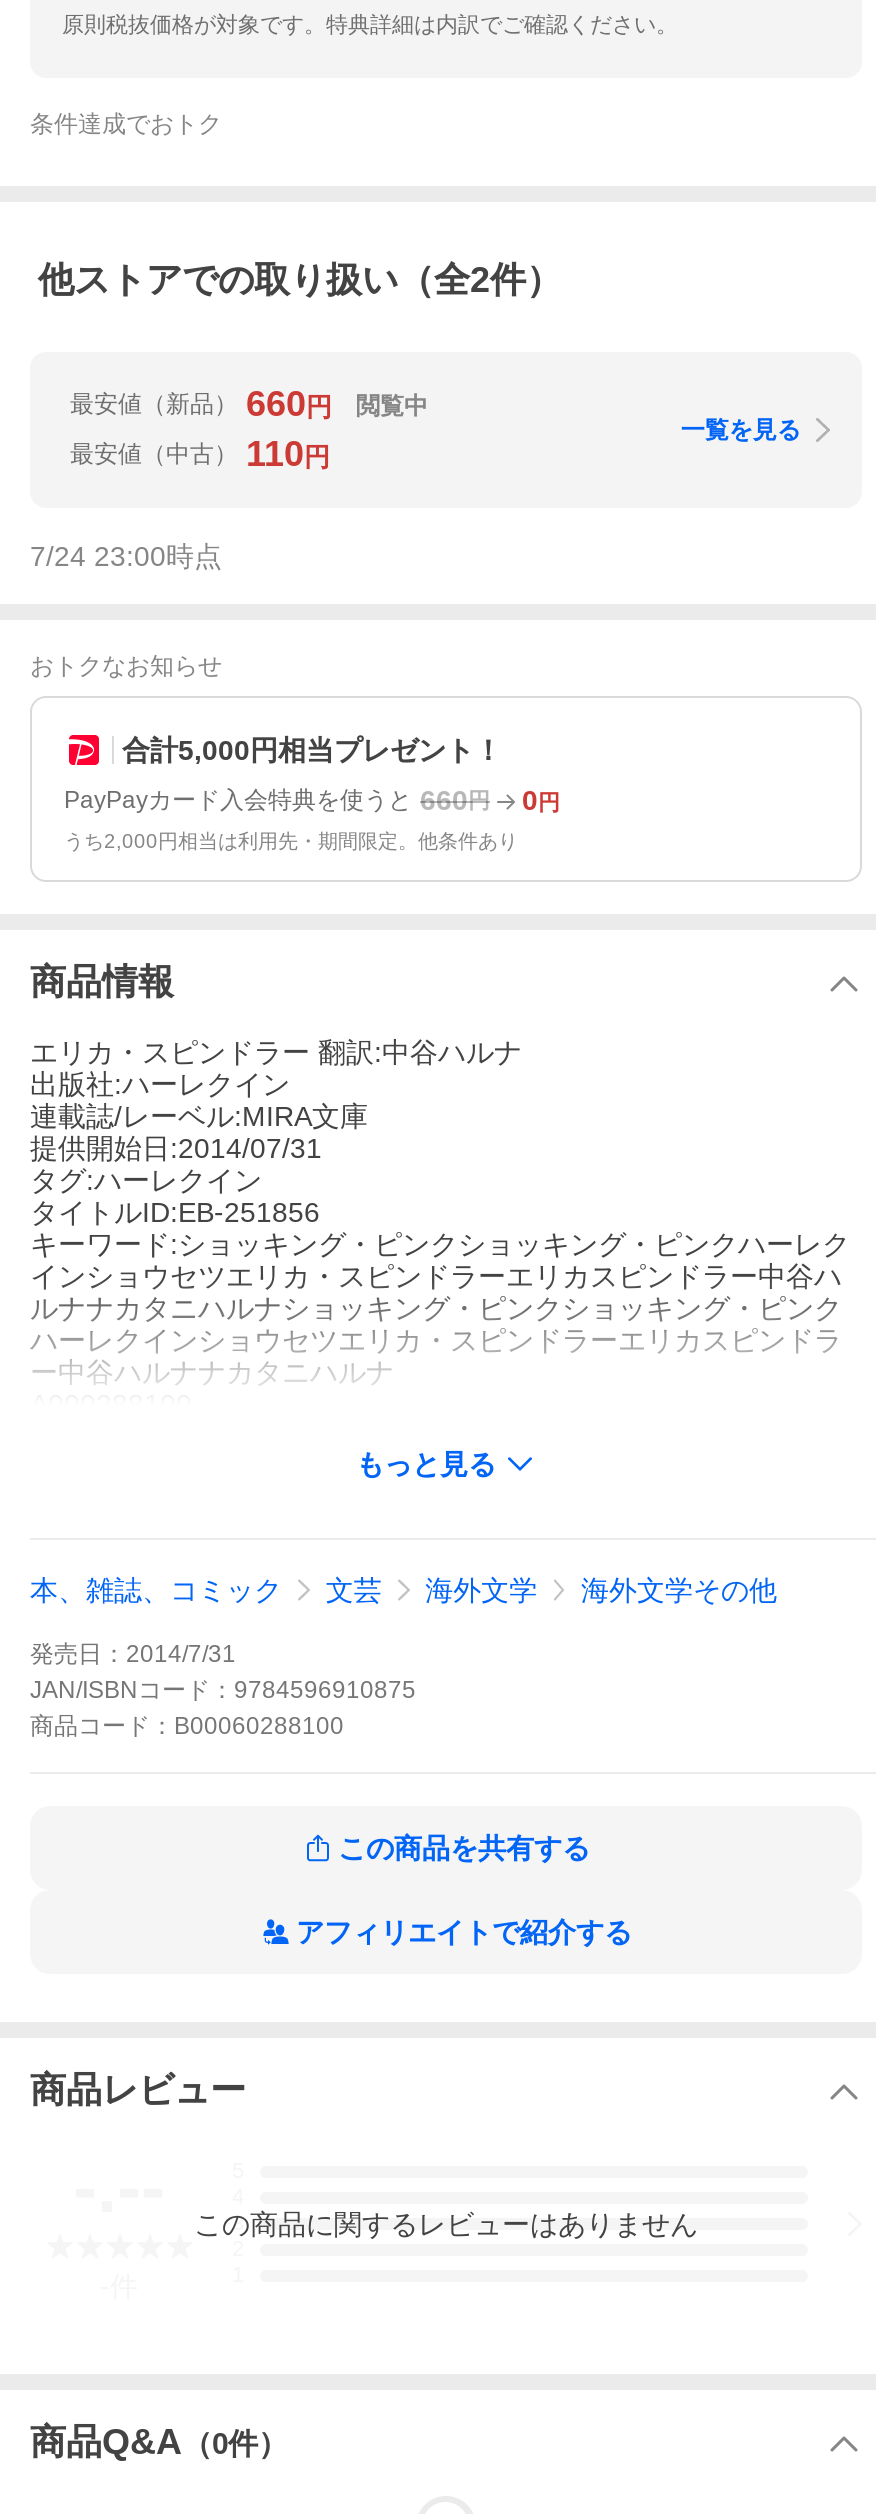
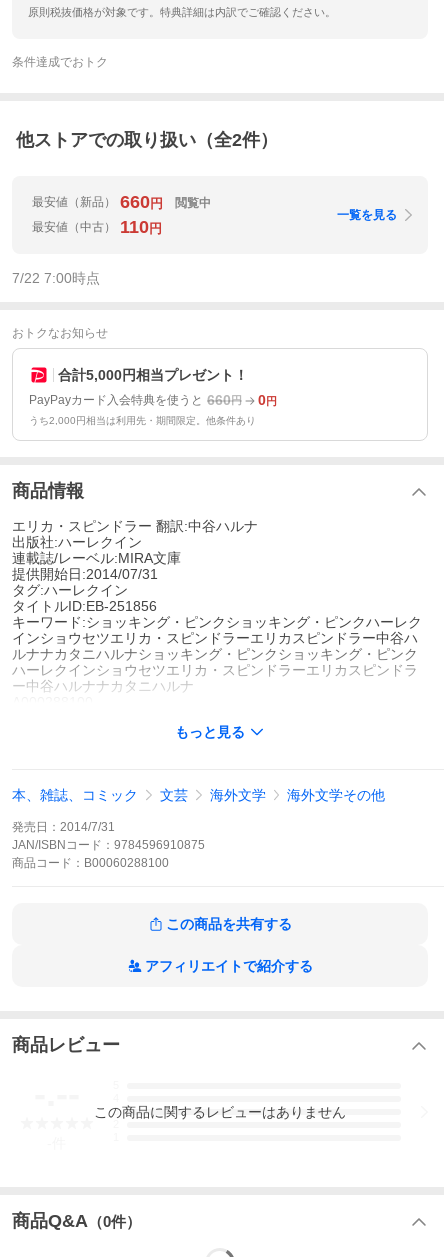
- 7/24 23:00時点
+ 7/22 7:00時点
